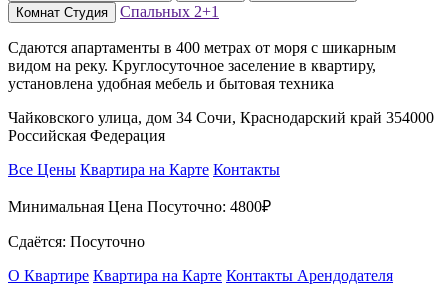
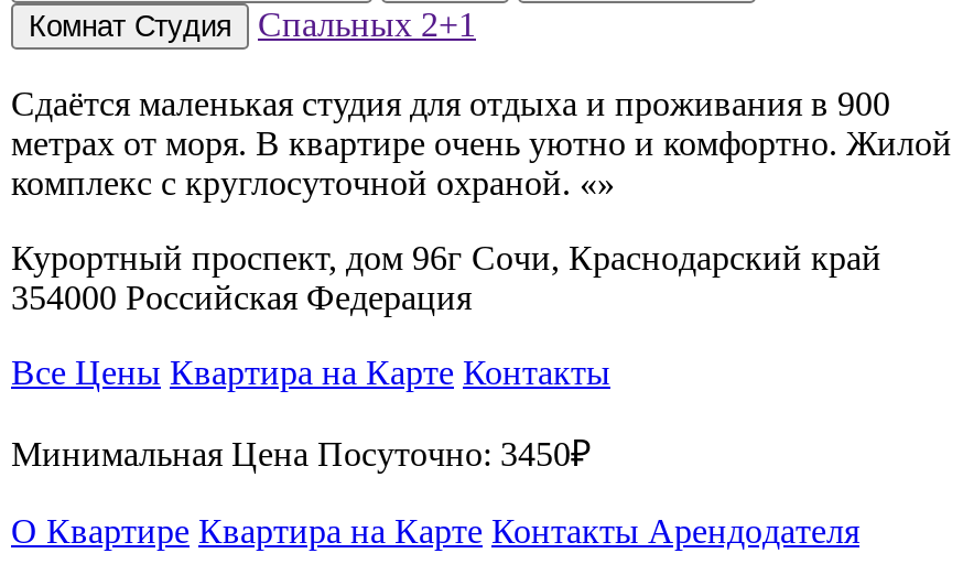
- Сдаются апартаменты в 400 метрах от моря с шикарным
- видом на реку. Kруглосуточноe зacелeние в квартиру,
- установлена удобная мебель и бытовая техника
+ Сдаётся маленькая студия для отдыха и проживания в 900
+ метрах от моря. В квартире очень уютно и комфортно. Жилой
+ комплекс с круглосуточной охраной. «»

- Чайковского улица, дом 34 Сочи, Краснодарский край 354000
- Российская Федерация
+ Курортный проспект, дом 96г Сочи, Краснодарский край
+ 354000 Российская Федерация

- Минимальная Цена Посуточно: 4800₽
- Сдаётся: Посуточно
+ Минимальная Цена Посуточно: 3450₽
